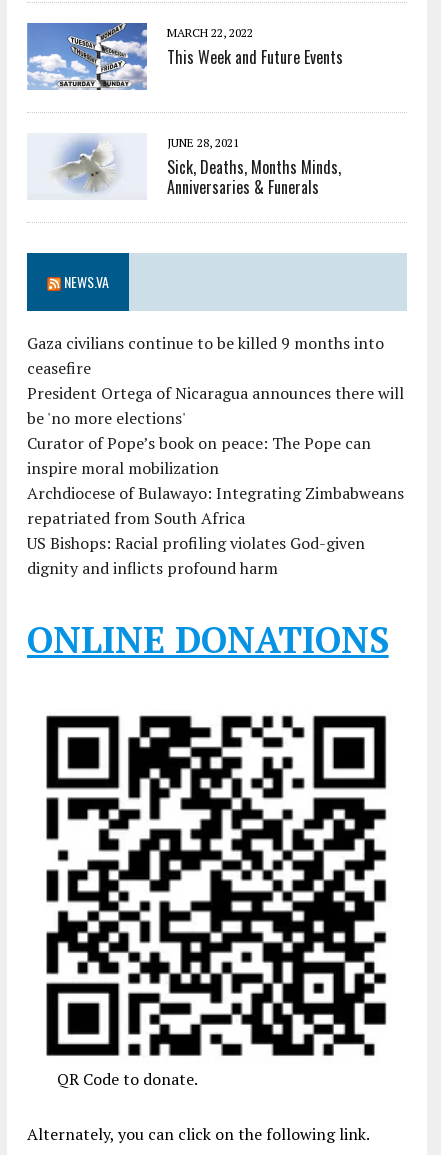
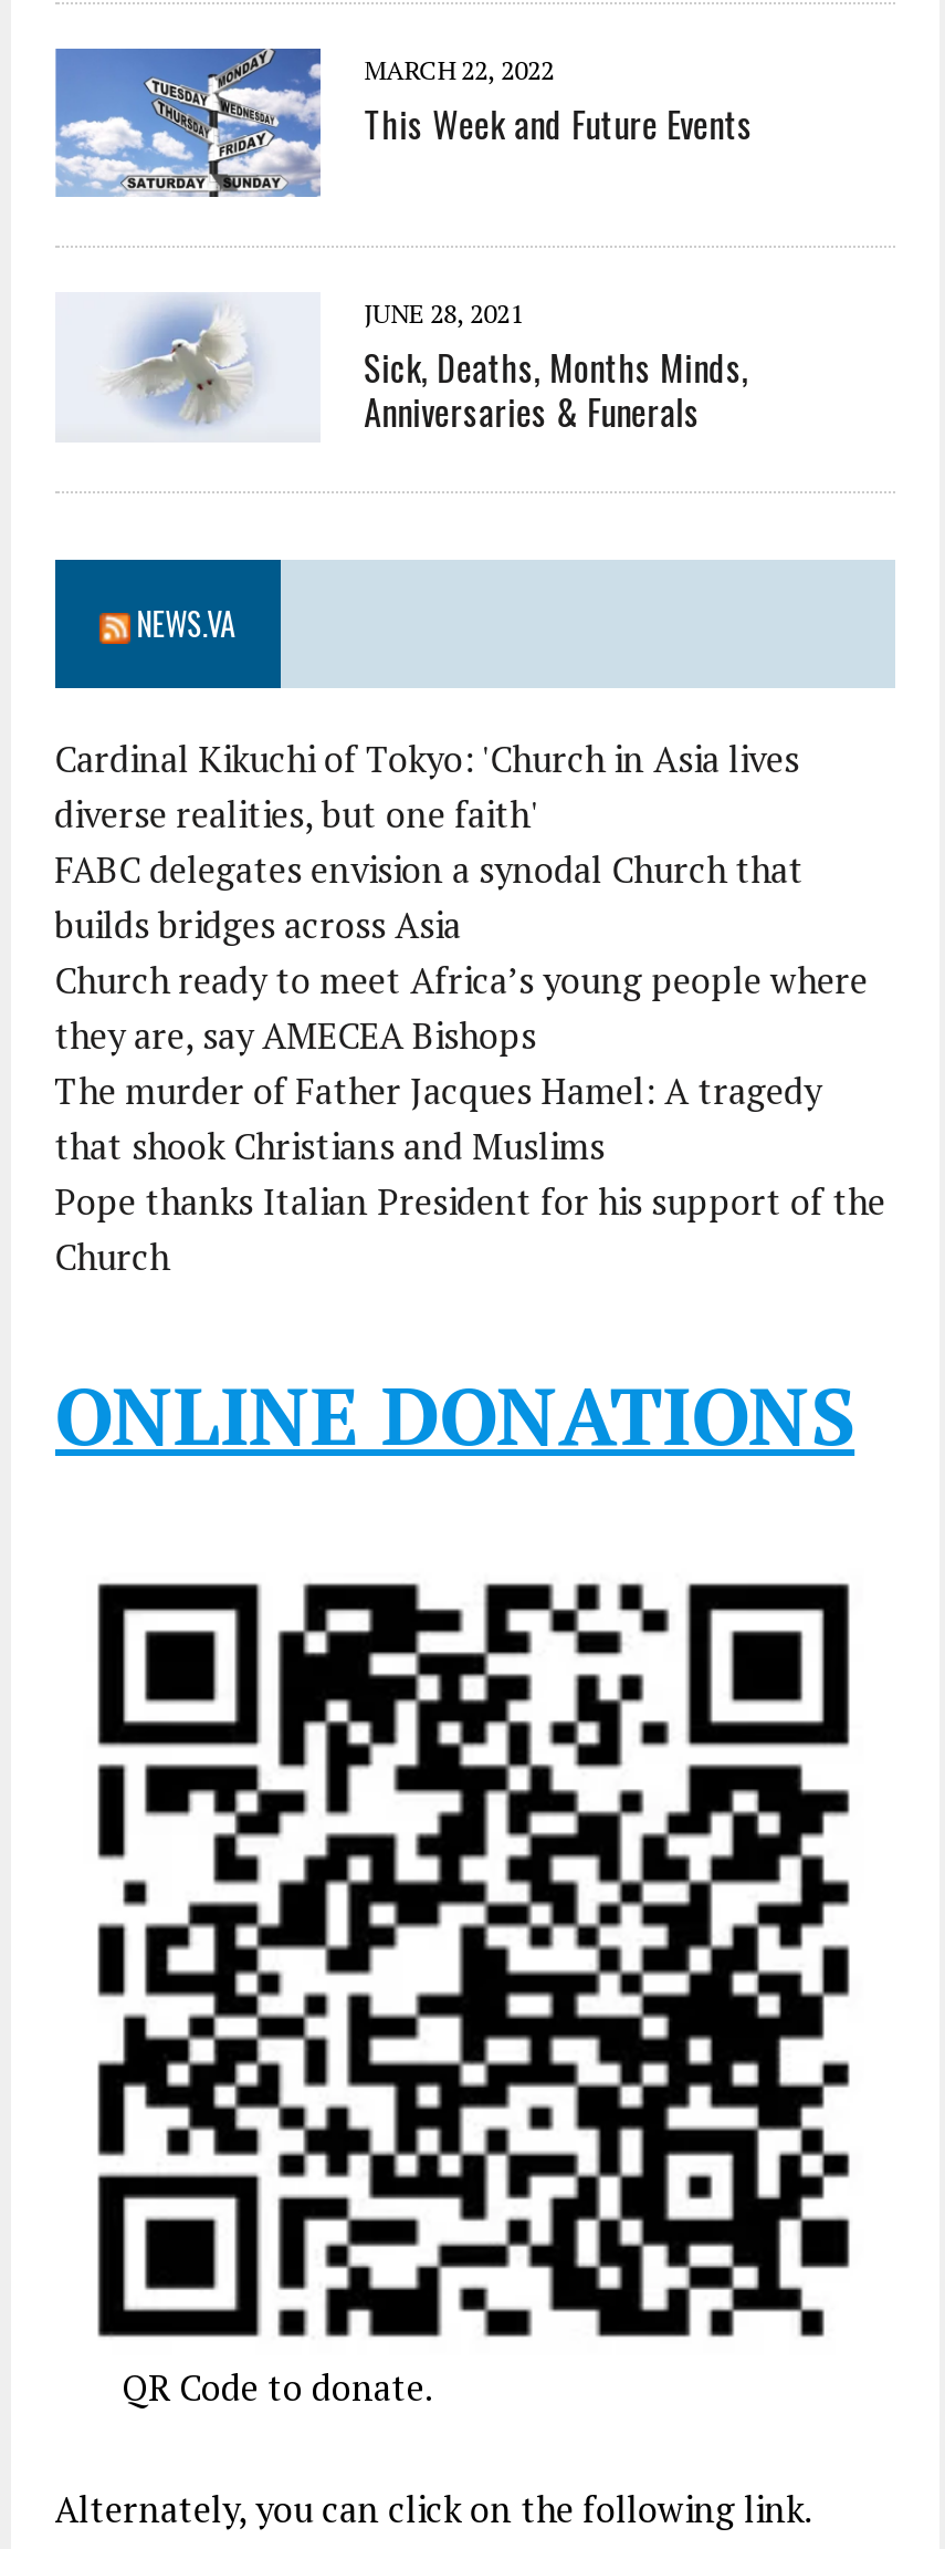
- Gaza civilians continue to be killed 9 months into
- ceasefire
- President Ortega of Nicaragua announces there will
- be 'no more elections'
- Curator of Pope’s book on peace: The Pope can
- inspire moral mobilization
- Archdiocese of Bulawayo: Integrating Zimbabweans
- repatriated from South Africa
- US Bishops: Racial profiling violates God-given
- dignity and inflicts profound harm
+ Cardinal Kikuchi of Tokyo: 'Church in Asia lives
+ diverse realities, but one faith'
+ FABC delegates envision a synodal Church that
+ builds bridges across Asia
+ Church ready to meet Africa’s young people where
+ they are, say AMECEA Bishops
+ The murder of Father Jacques Hamel: A tragedy
+ that shook Christians and Muslims
+ Pope thanks Italian President for his support of the
+ Church
